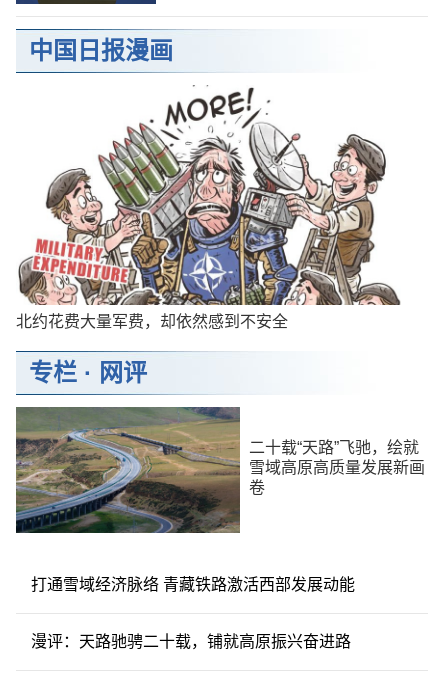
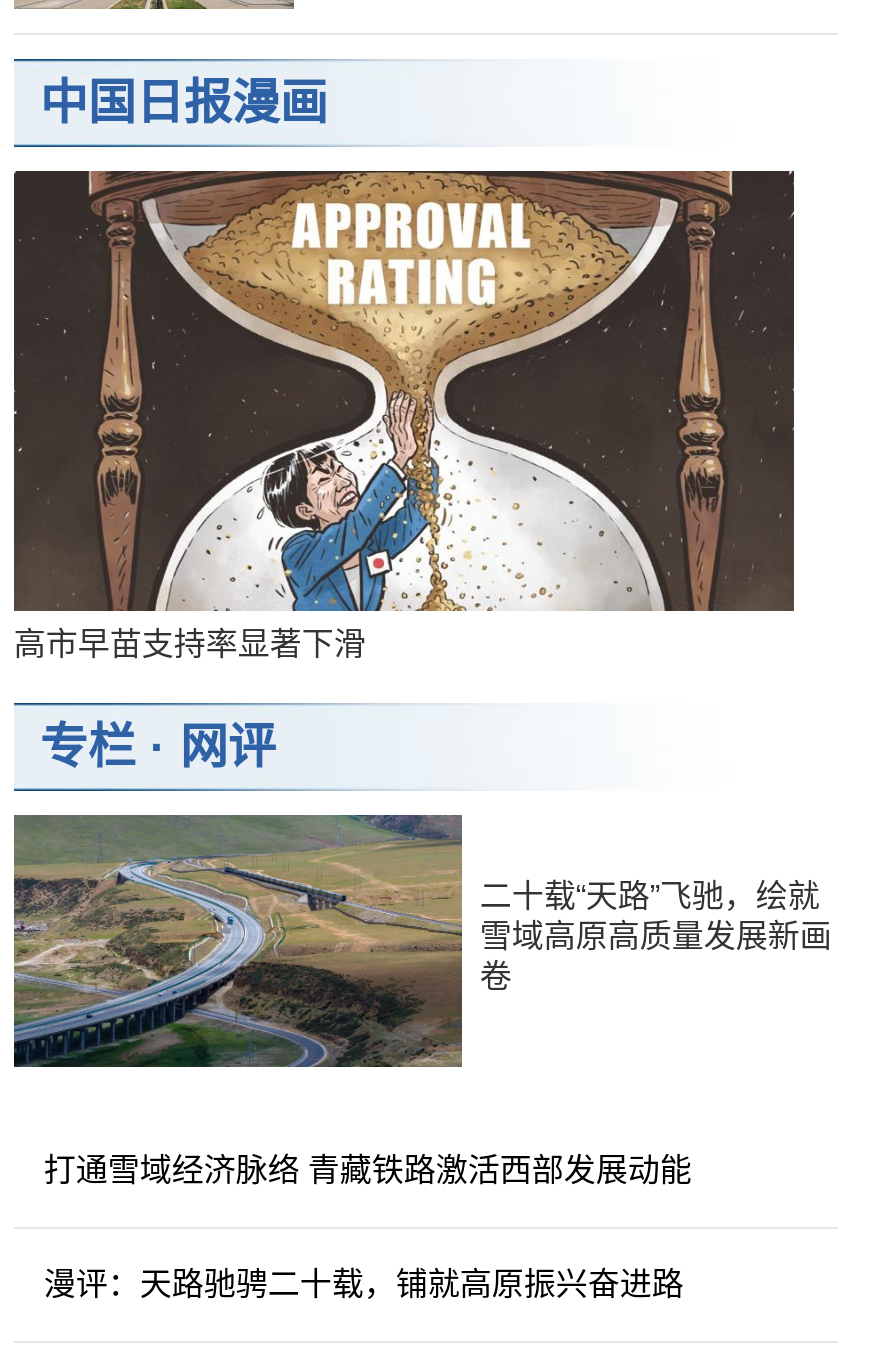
- [image]
- 北约花费大量军费，却依然感到不安全
+ [image]
+ 高市早苗支持率显著下滑
